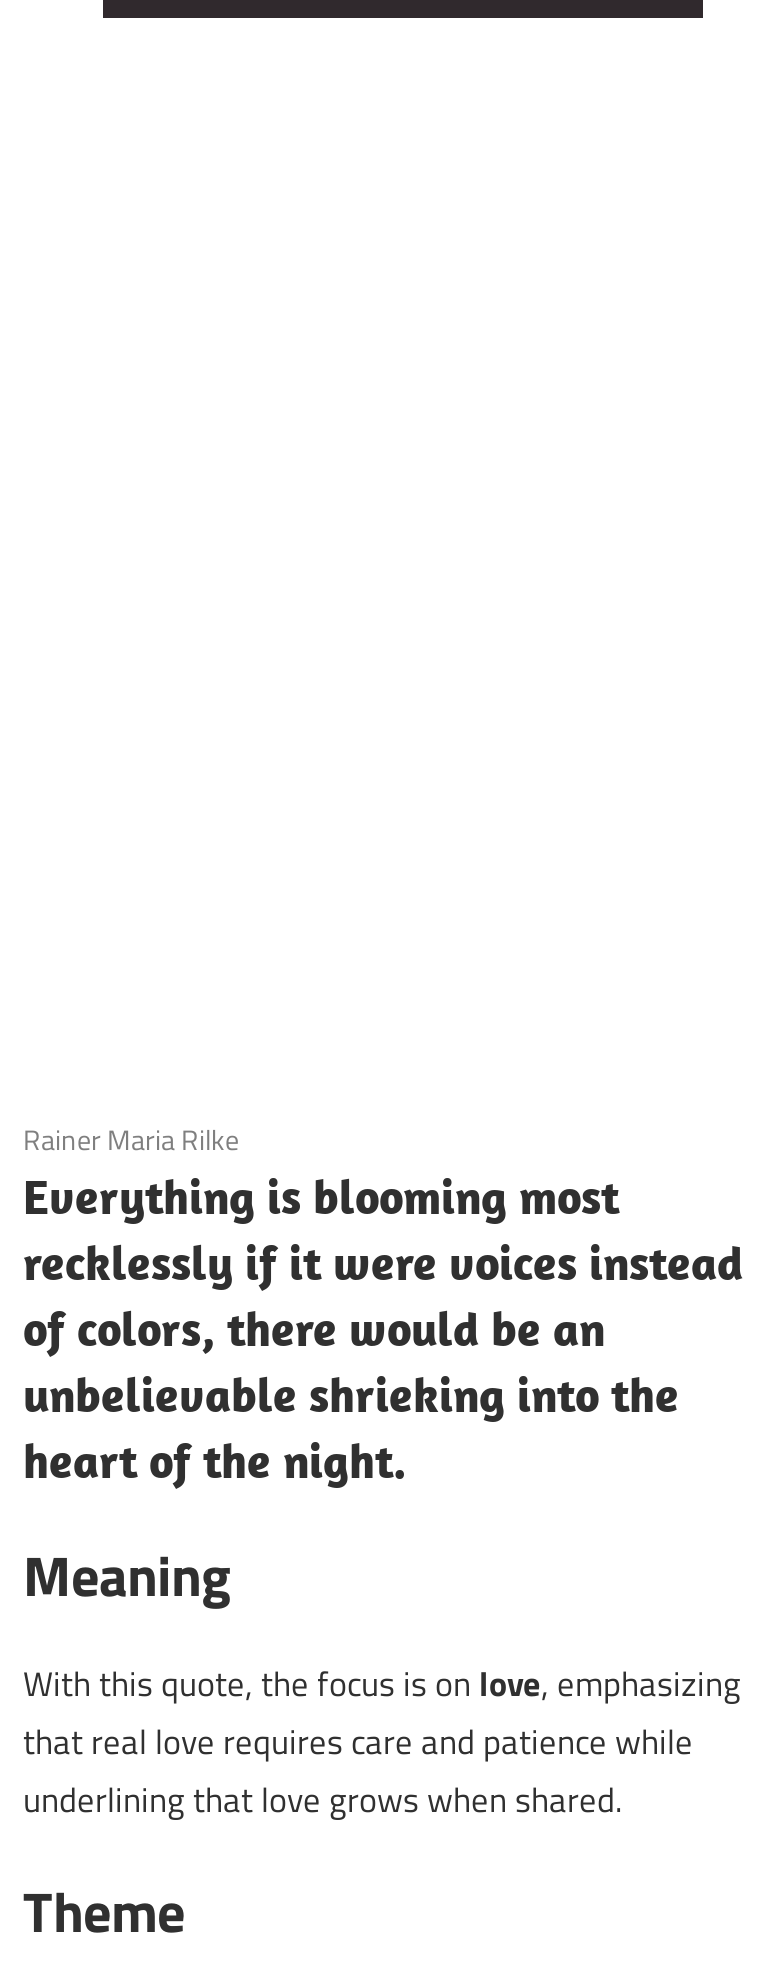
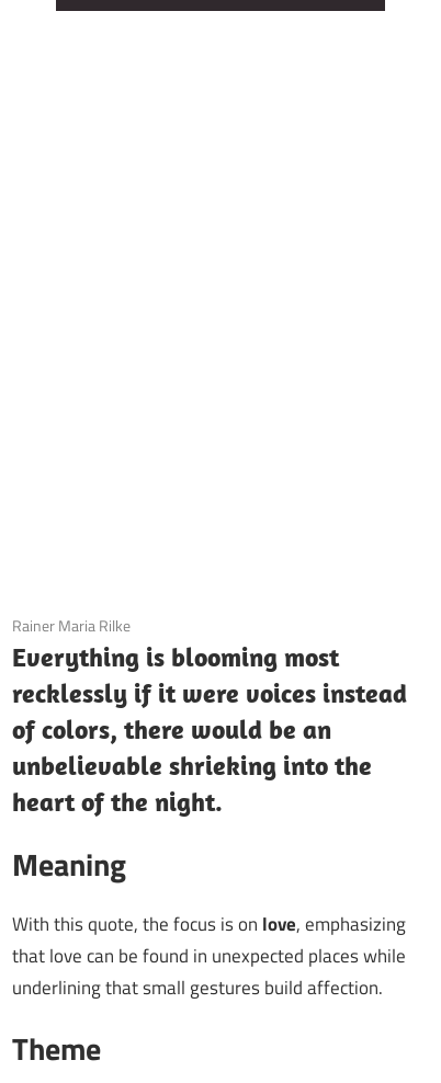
- that real love requires care and patience while
- underlining that love grows when shared.
+ that love can be found in unexpected places while
+ underlining that small gestures build affection.
